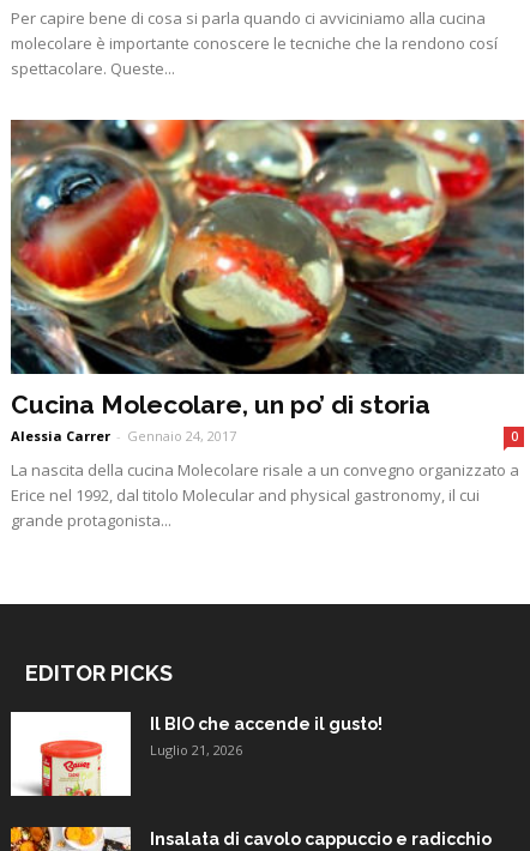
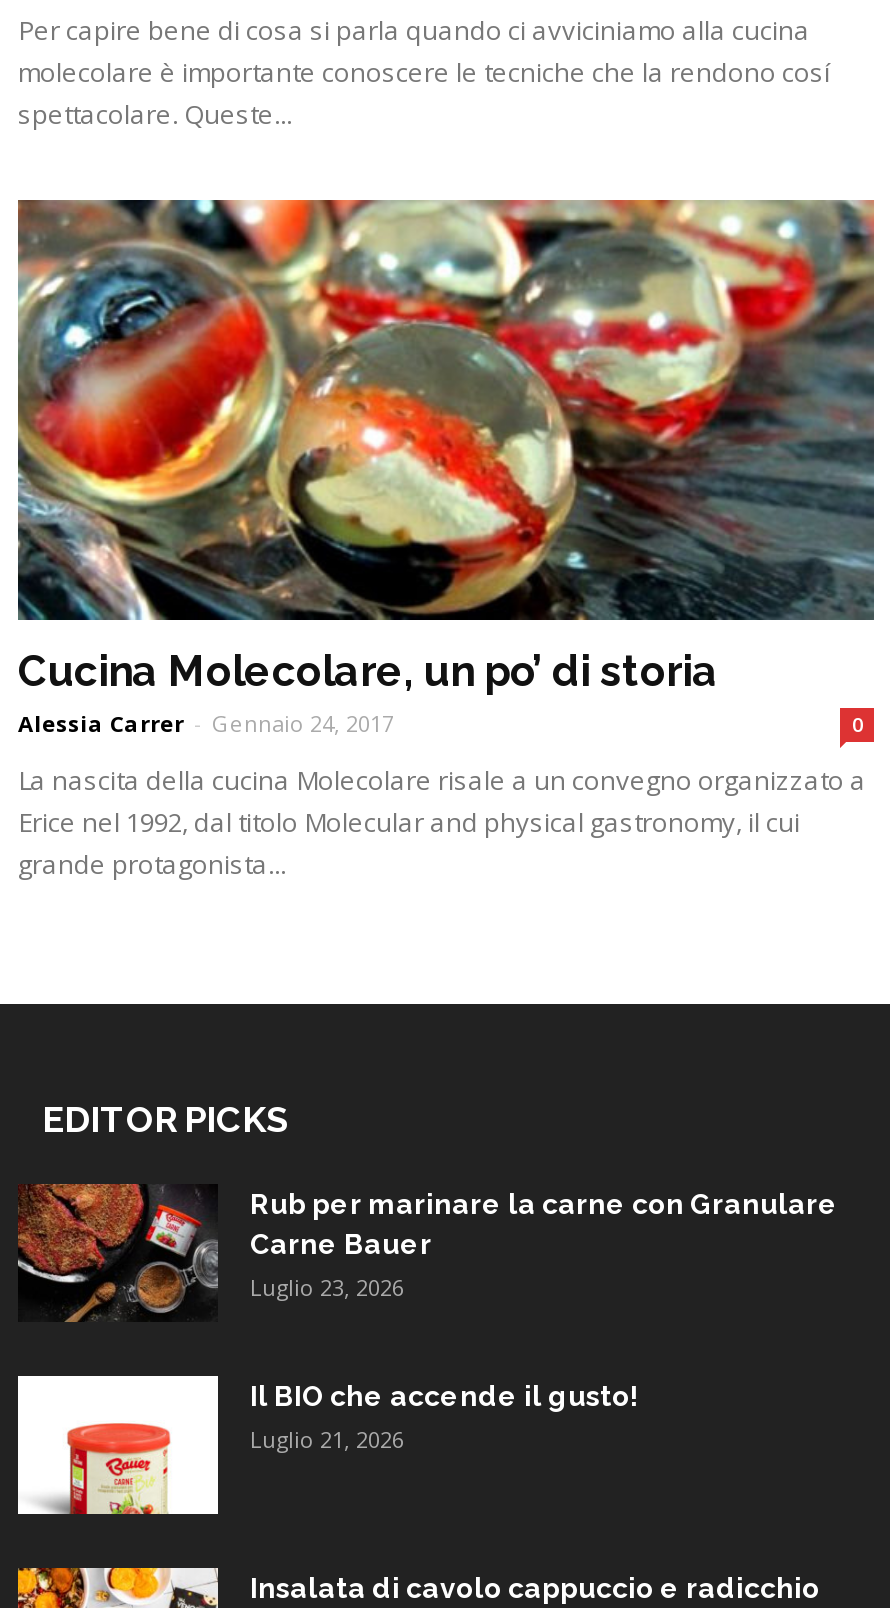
+ [image]
+ Rub per marinare la carne con Granulare
+ Carne Bauer
+ Luglio 23, 2026
